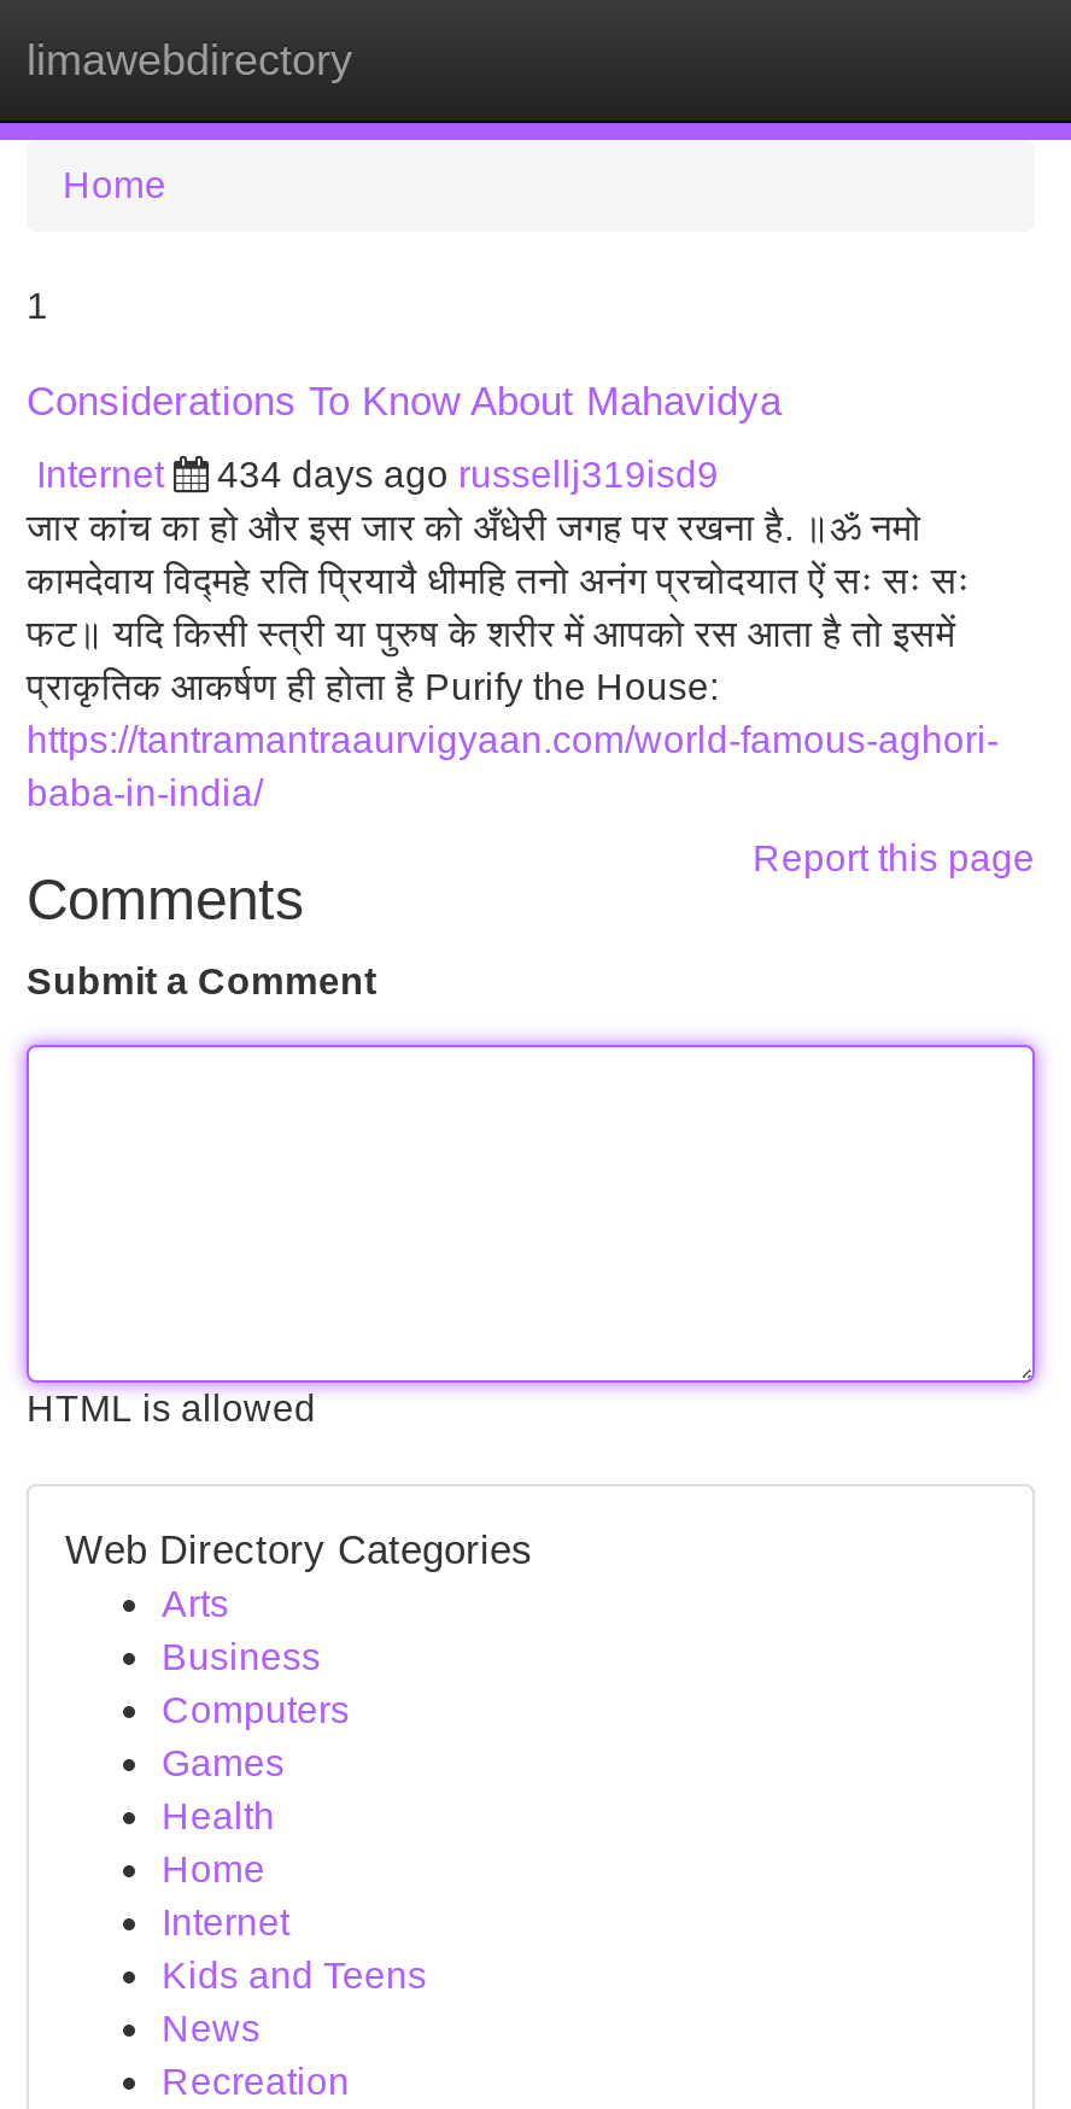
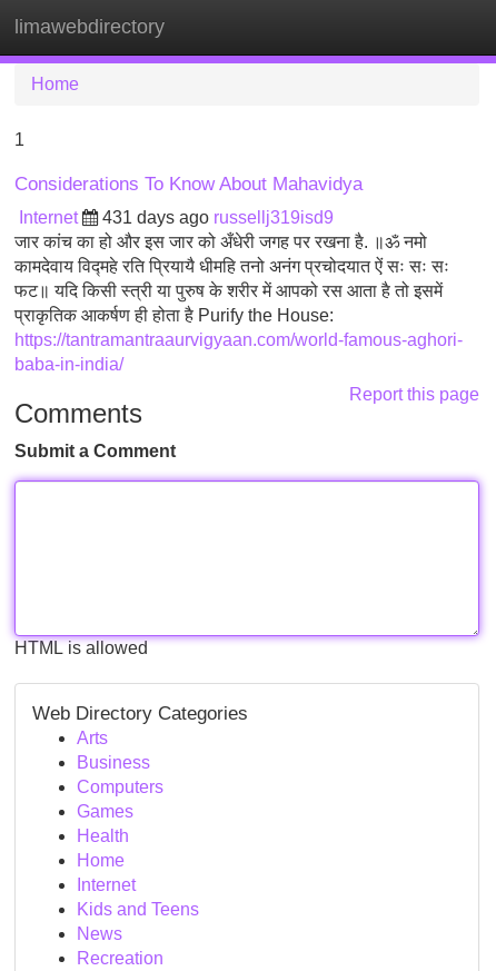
- 434 days ago russellj319isd9
+ 431 days ago russellj319isd9
